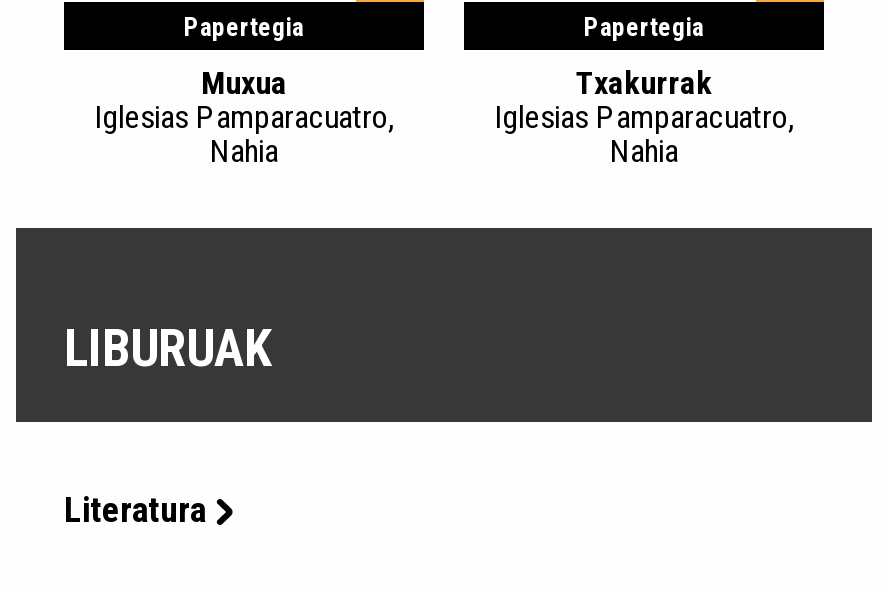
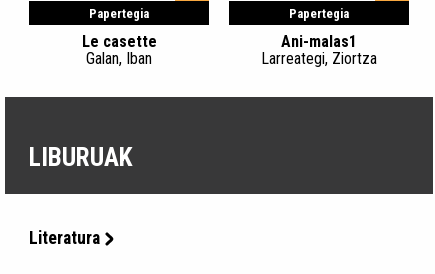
- Muxua
- Iglesias Pamparacuatro,
- Nahia
+ Le casette
+ Galan, Iban

- Txakurrak
- Iglesias Pamparacuatro,
- Nahia
+ Ani-malas1
+ Larreategi, Ziortza
